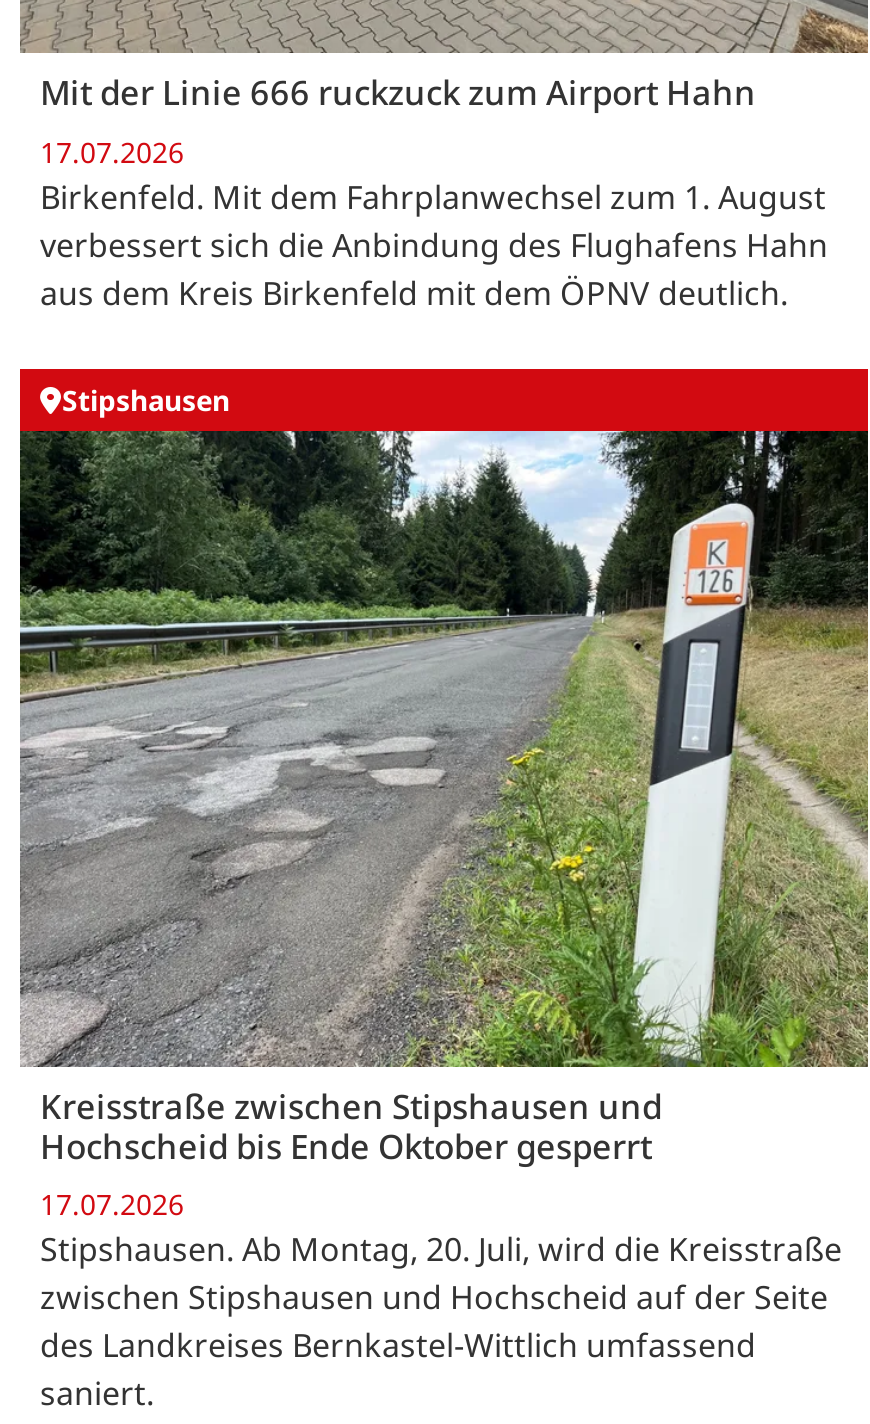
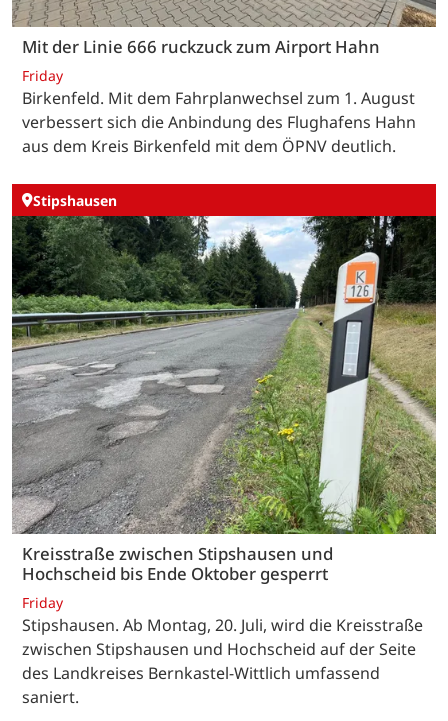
- 17.07.2026
+ Friday

- 17.07.2026
+ Friday
